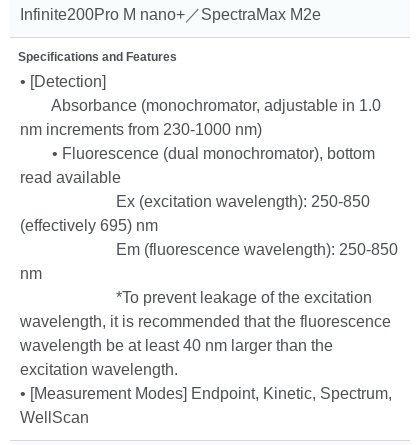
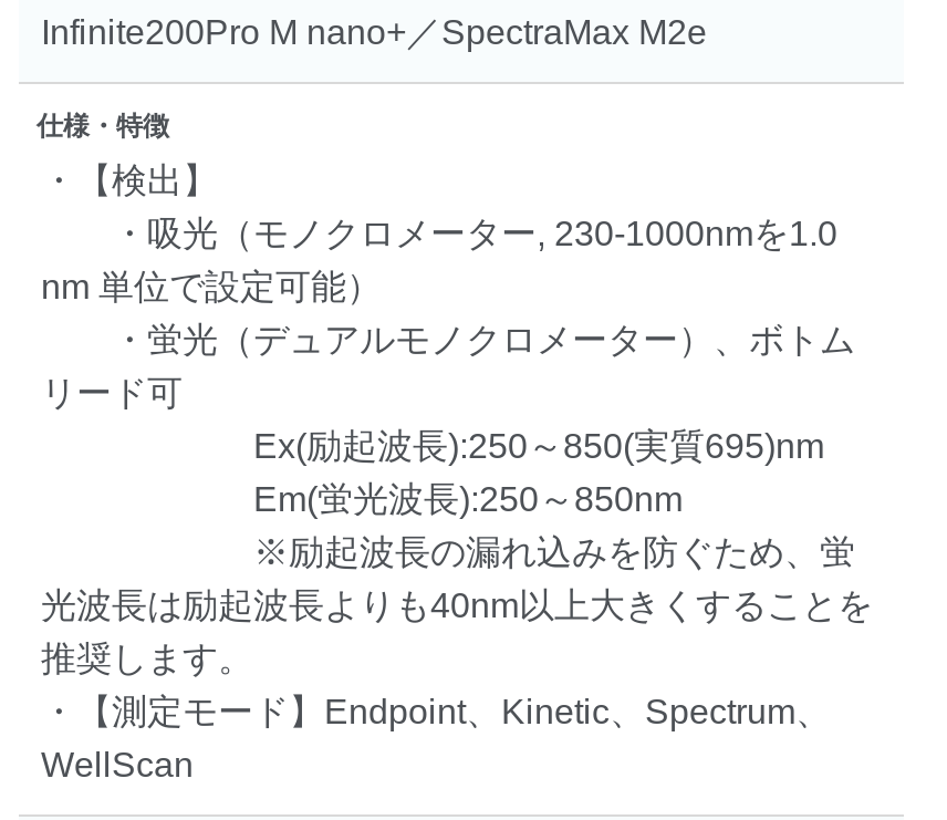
- Specifications and Features
+ 仕様・特徴

- • [Detection]
- Absorbance (monochromator, adjustable in 1.0
- nm increments from 230-1000 nm)
- • Fluorescence (dual monochromator), bottom
- read available
- Ex (excitation wavelength): 250-850
- (effectively 695) nm
- Em (fluorescence wavelength): 250-850
- nm
- *To prevent leakage of the excitation
- wavelength, it is recommended that the fluorescence
- wavelength be at least 40 nm larger than the
- excitation wavelength.
- • [Measurement Modes] Endpoint, Kinetic, Spectrum,
+ ・【検出】
+ ・吸光（モノクロメーター, 230-1000nmを1.0
+ nm 単位で設定可能）
+ ・蛍光（デュアルモノクロメーター）、ボトム
+ リード可
+ Ex(励起波長):250～850(実質695)nm
+ Em(蛍光波長):250～850nm
+ ※励起波長の漏れ込みを防ぐため、蛍
+ 光波長は励起波長よりも40nm以上大きくすることを
+ 推奨します。
+ ・【測定モード】Endpoint、Kinetic、Spectrum、
